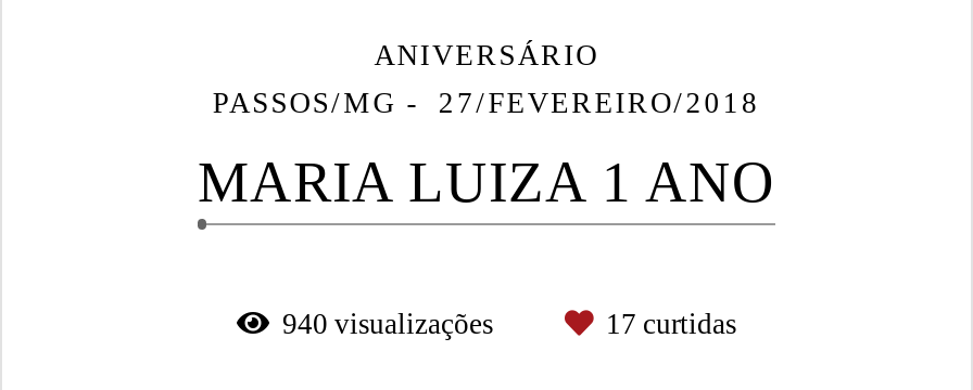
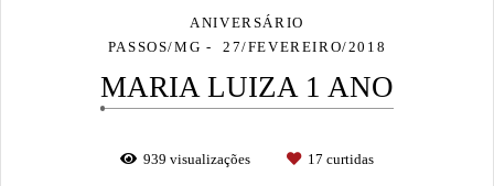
- 940 visualizações
+ 939 visualizações
